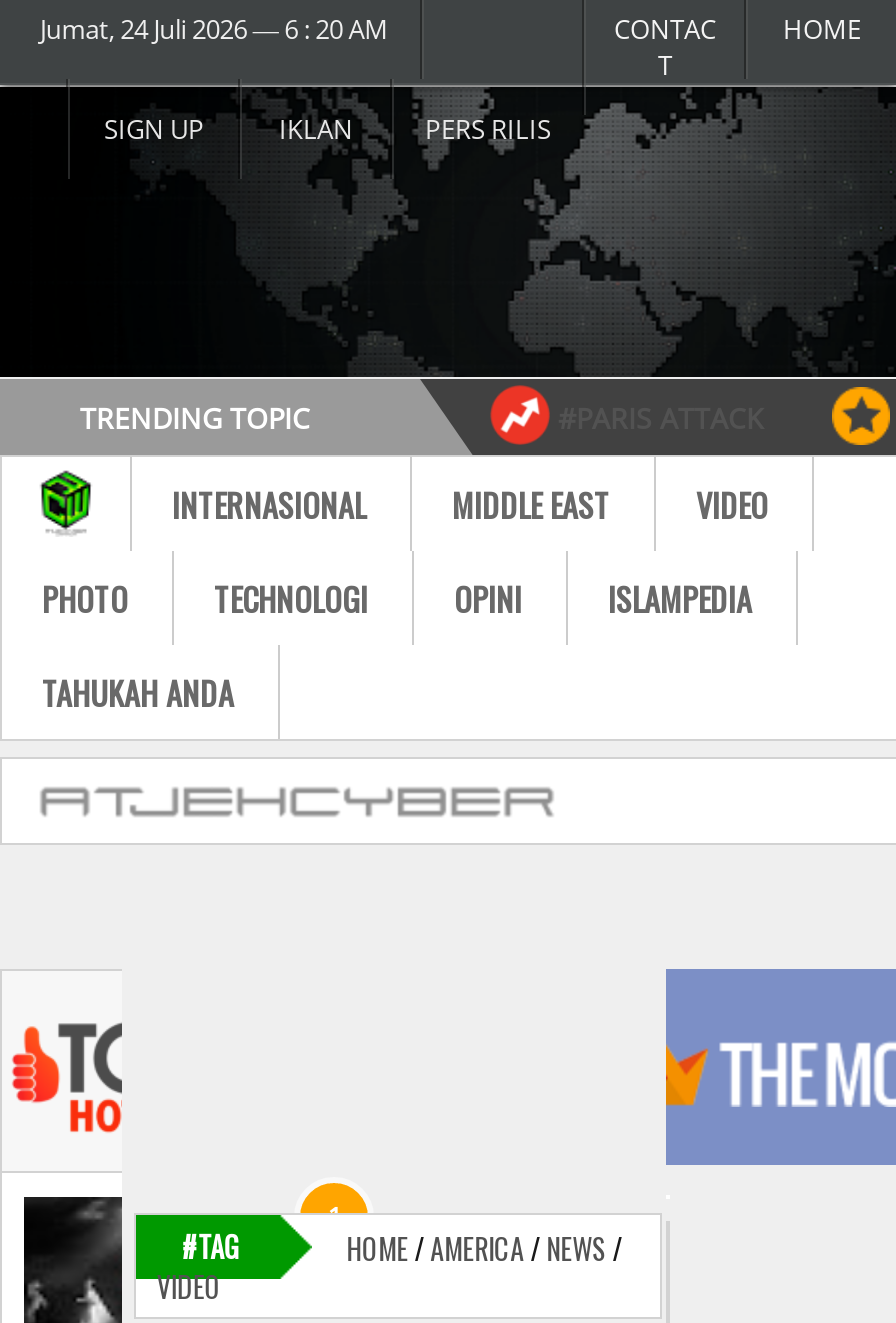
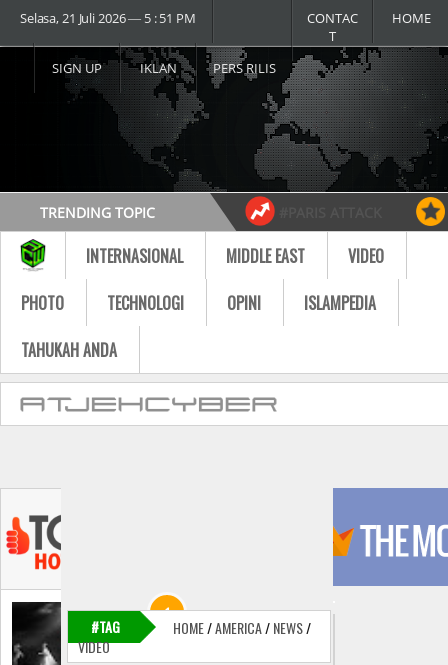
- Jumat, 24 Juli 2026 ― 6 : 20 AM
+ Selasa, 21 Juli 2026 ― 5 : 51 PM
